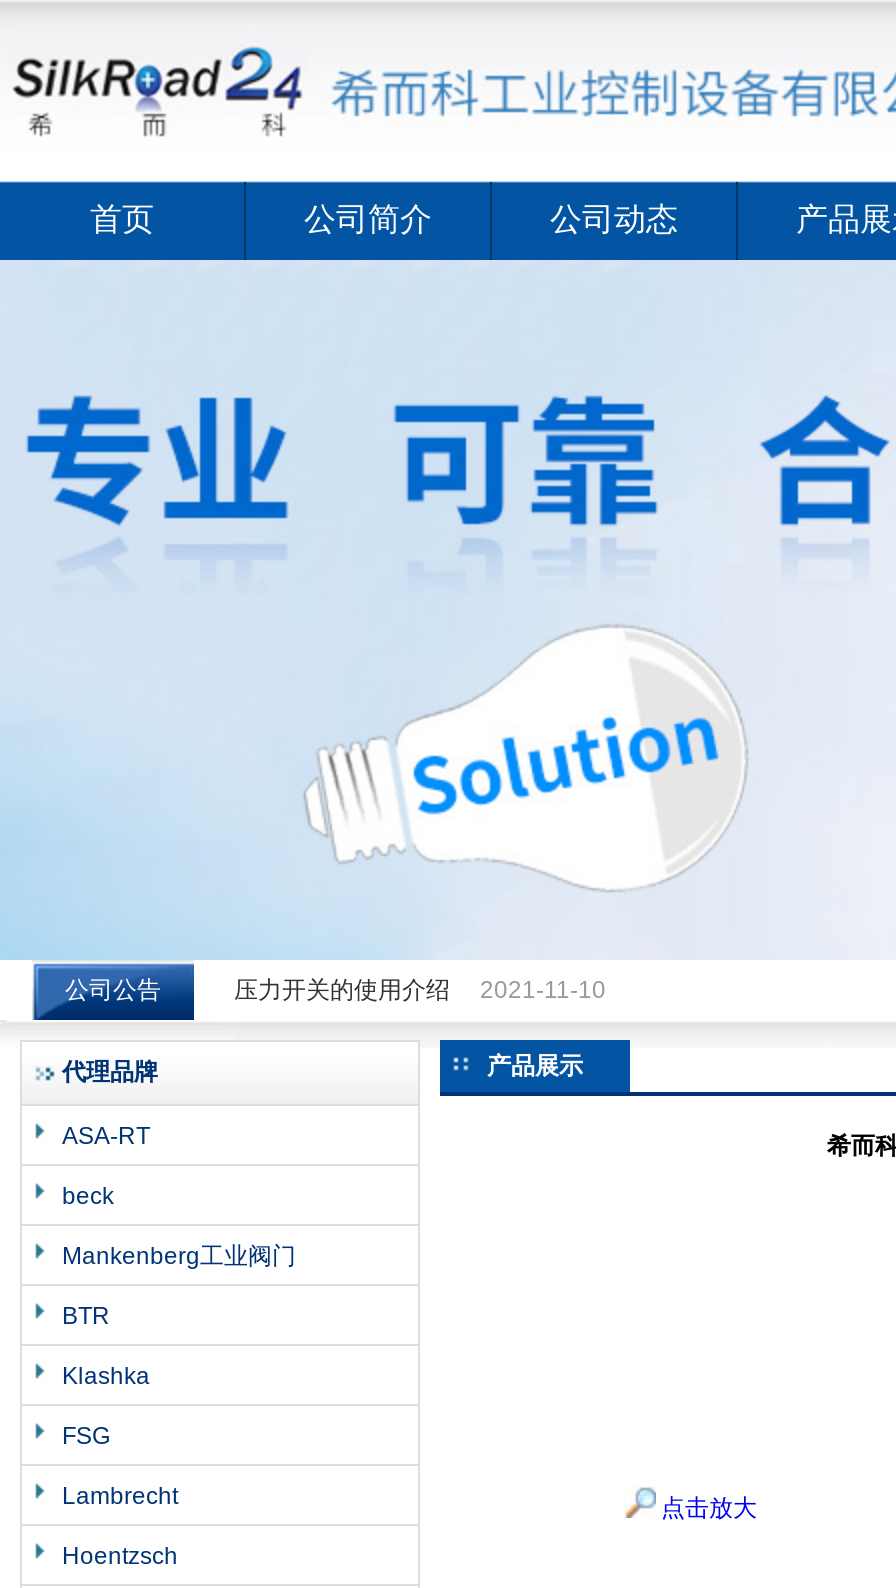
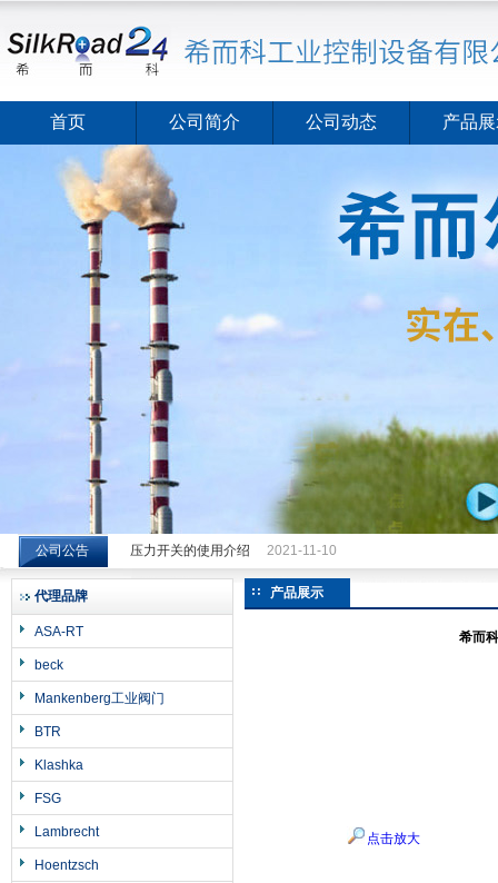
- [image]
+ [image]
